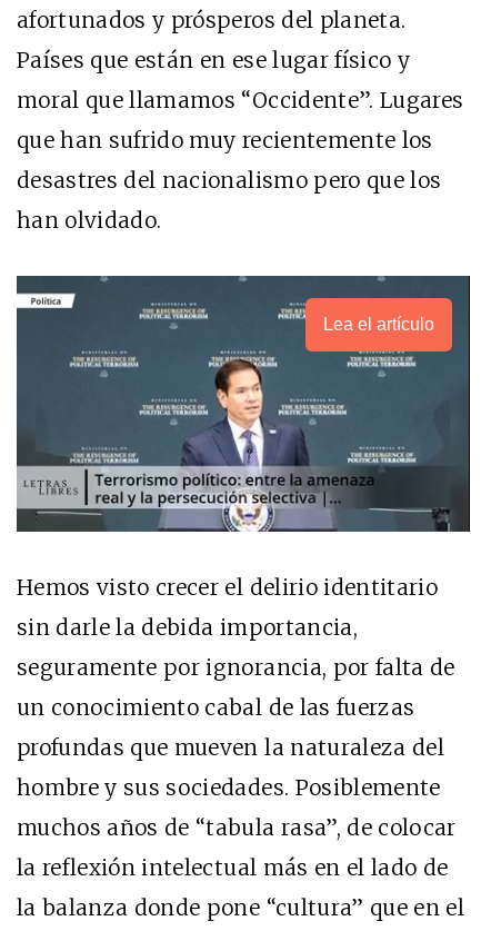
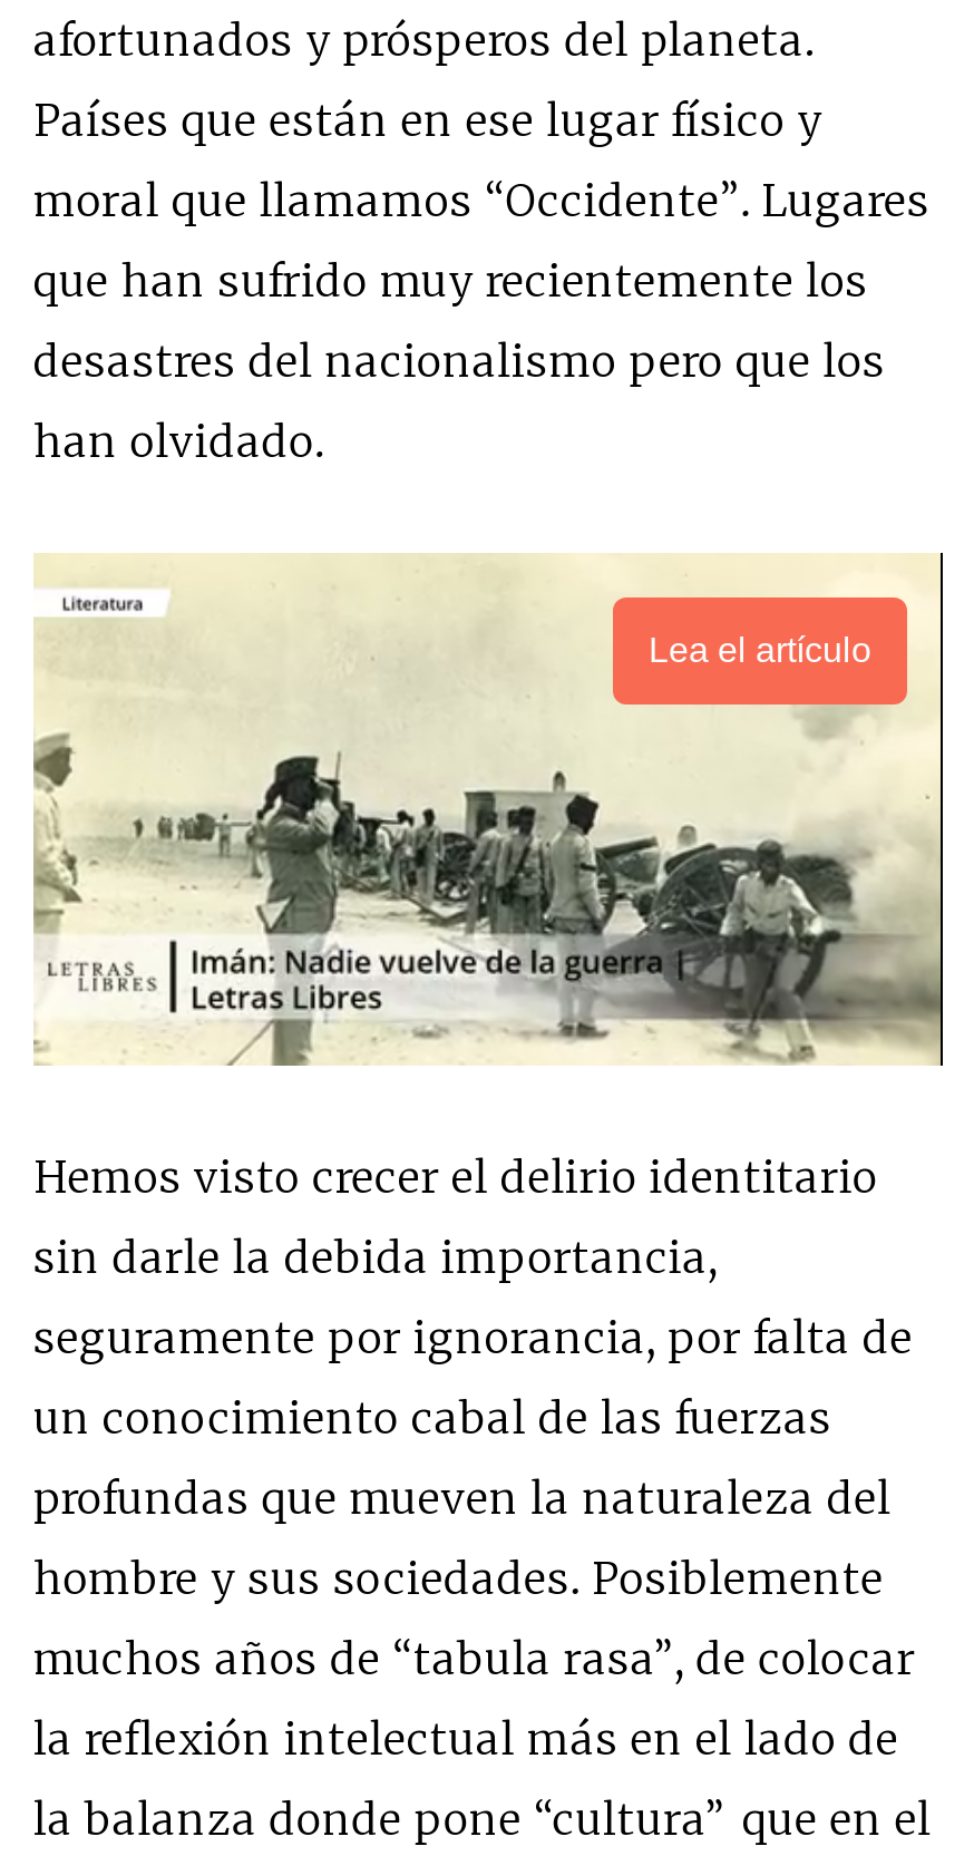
- [image]
+ [image]
